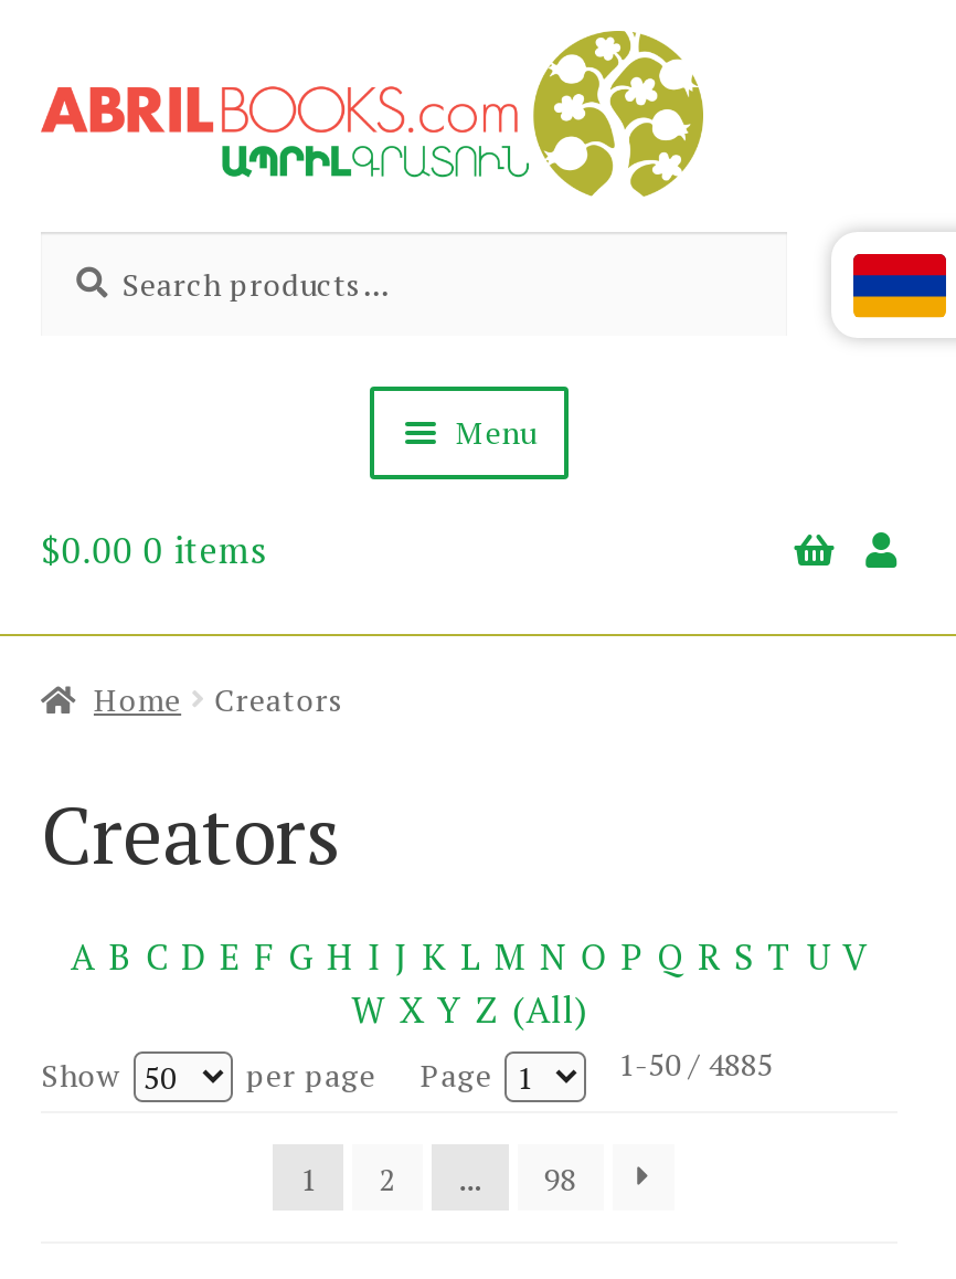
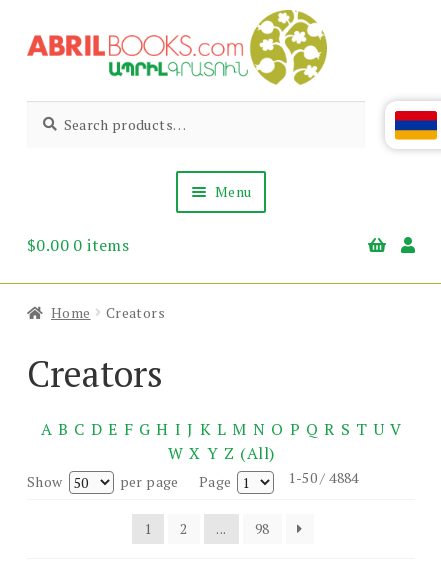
- 1-50 / 4885
+ 1-50 / 4884
